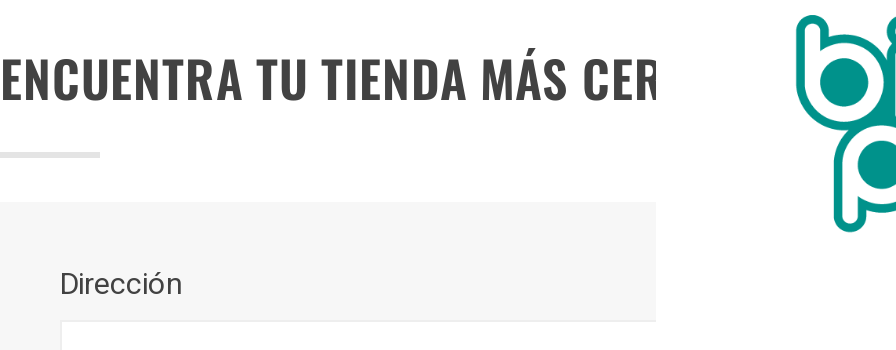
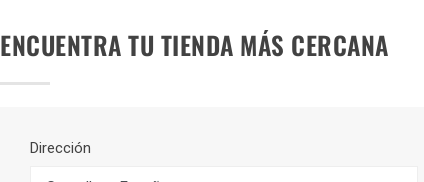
- [image]
